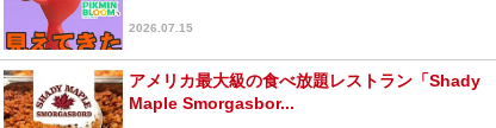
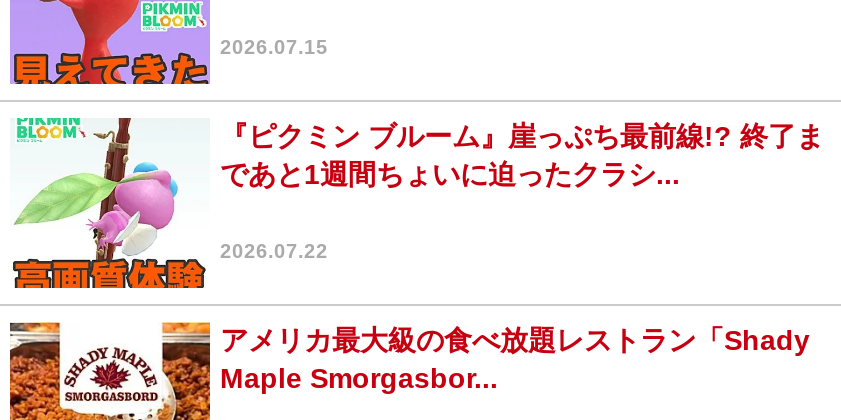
+ [image]
+ 『ピクミン ブルーム』崖っぷち最前線!? 終了ま
+ であと1週間ちょいに迫ったクラシ...
+ 2026.07.22
